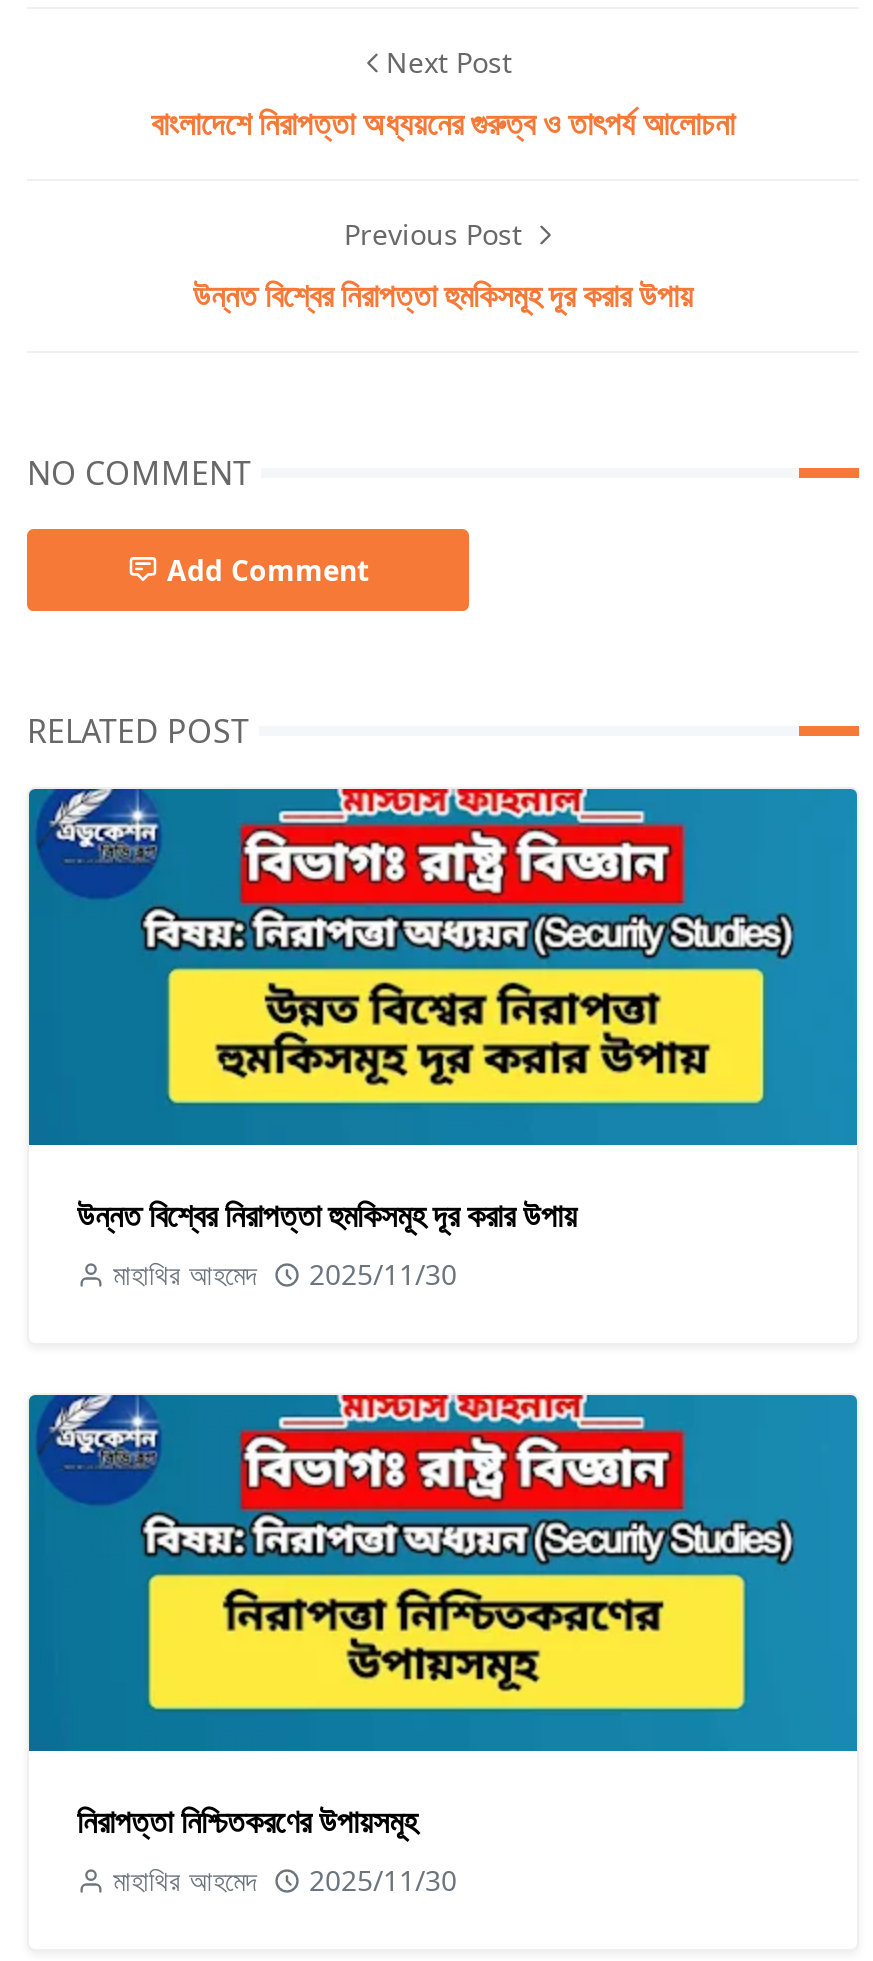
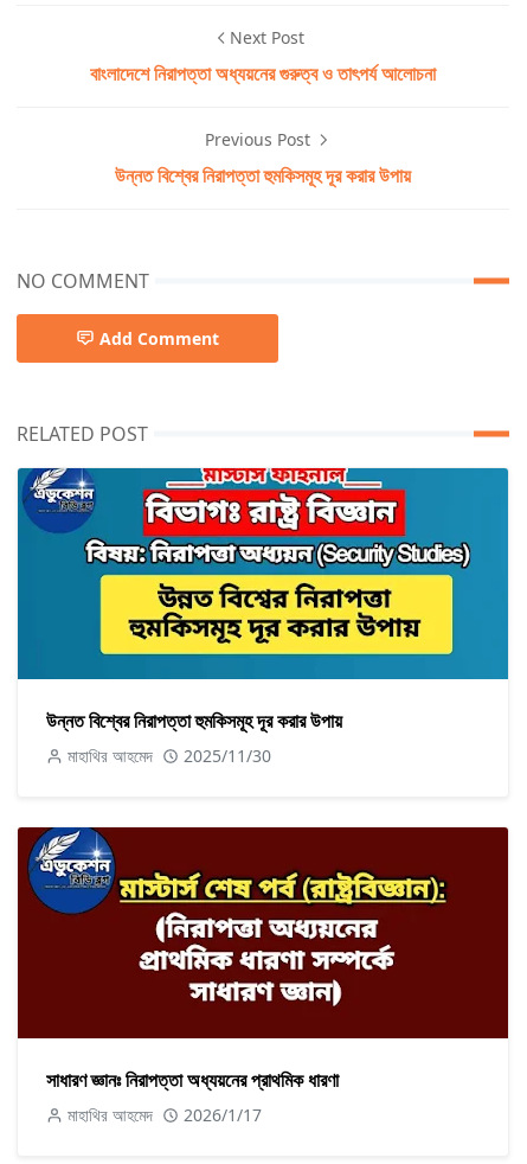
- [image]
- নিরাপত্তা নিশ্চিতকরণের উপায়সমূহ
+ [image]
+ সাধারণ জ্ঞানঃ নিরাপত্তা অধ্যয়নের প্রাথমিক ধারণা

- মাহাথির আহমেদ 2025/11/30
+ মাহাথির আহমেদ 2026/1/17
